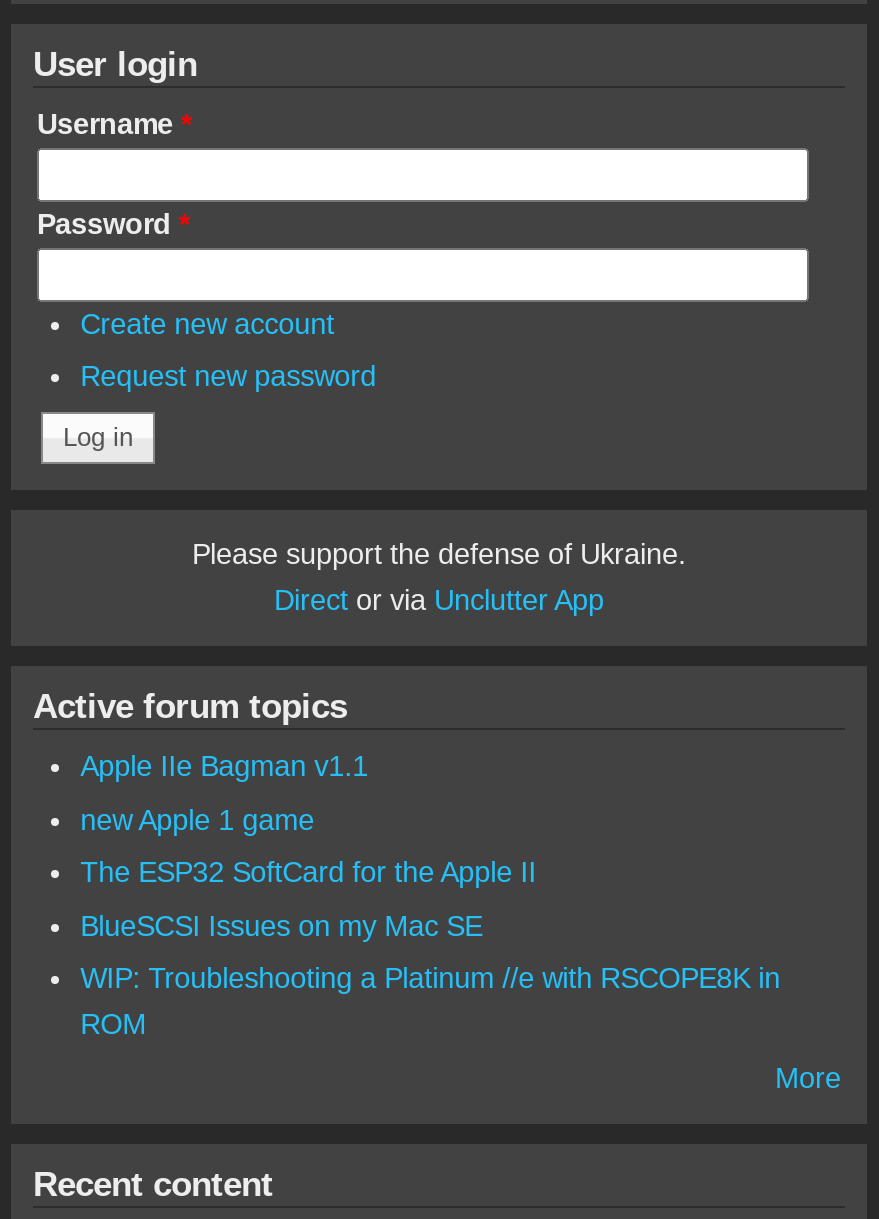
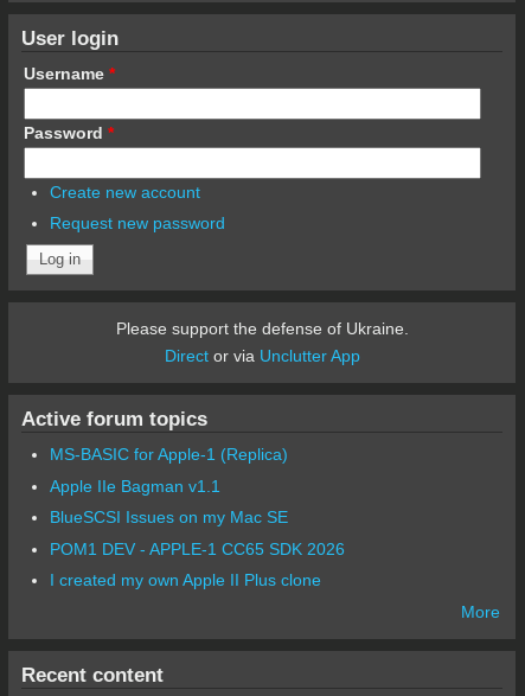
+ MS-BASIC for Apple-1 (Replica)

moved down: Apple IIe Bagman v1.1

- new Apple 1 game
- The ESP32 SoftCard for the Apple II

- WIP: Troubleshooting a Platinum //e with RSCOPE8K in
- ROM
+ POM1 DEV - APPLE-1 CC65 SDK 2026
+ I created my own Apple II Plus clone
